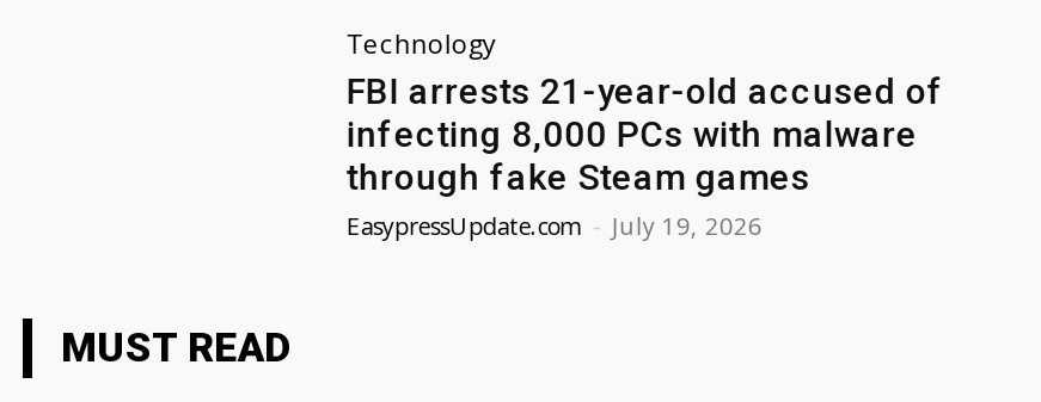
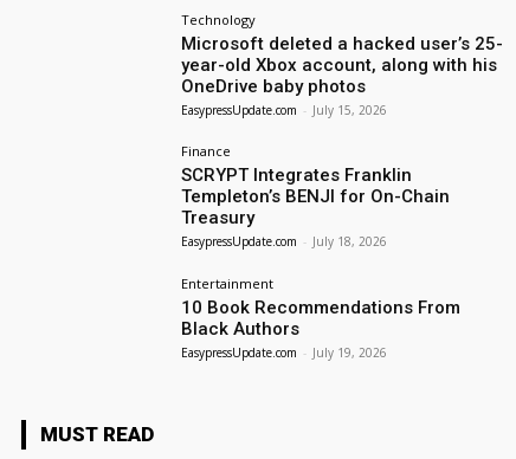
- FBI arrests 21-year-old accused of
- infecting 8,000 PCs with malware
- through fake Steam games
+ Microsoft deleted a hacked user’s 25-
+ year-old Xbox account, along with his
+ OneDrive baby photos
+ EasypressUpdate.com - July 15, 2026
+ Finance
+ SCRYPT Integrates Franklin
+ Templeton’s BENJI for On-Chain
+ Treasury
+ EasypressUpdate.com - July 18, 2026
+ Entertainment
+ 10 Book Recommendations From
+ Black Authors
